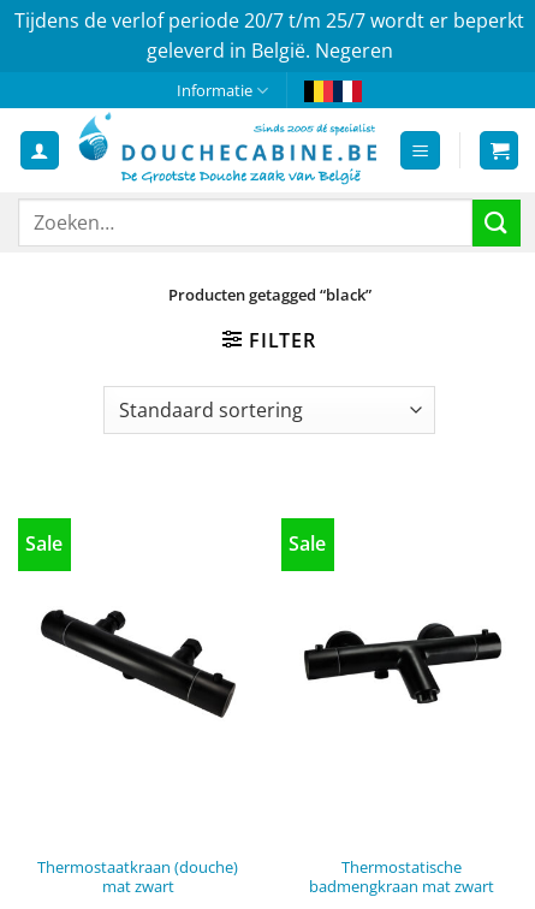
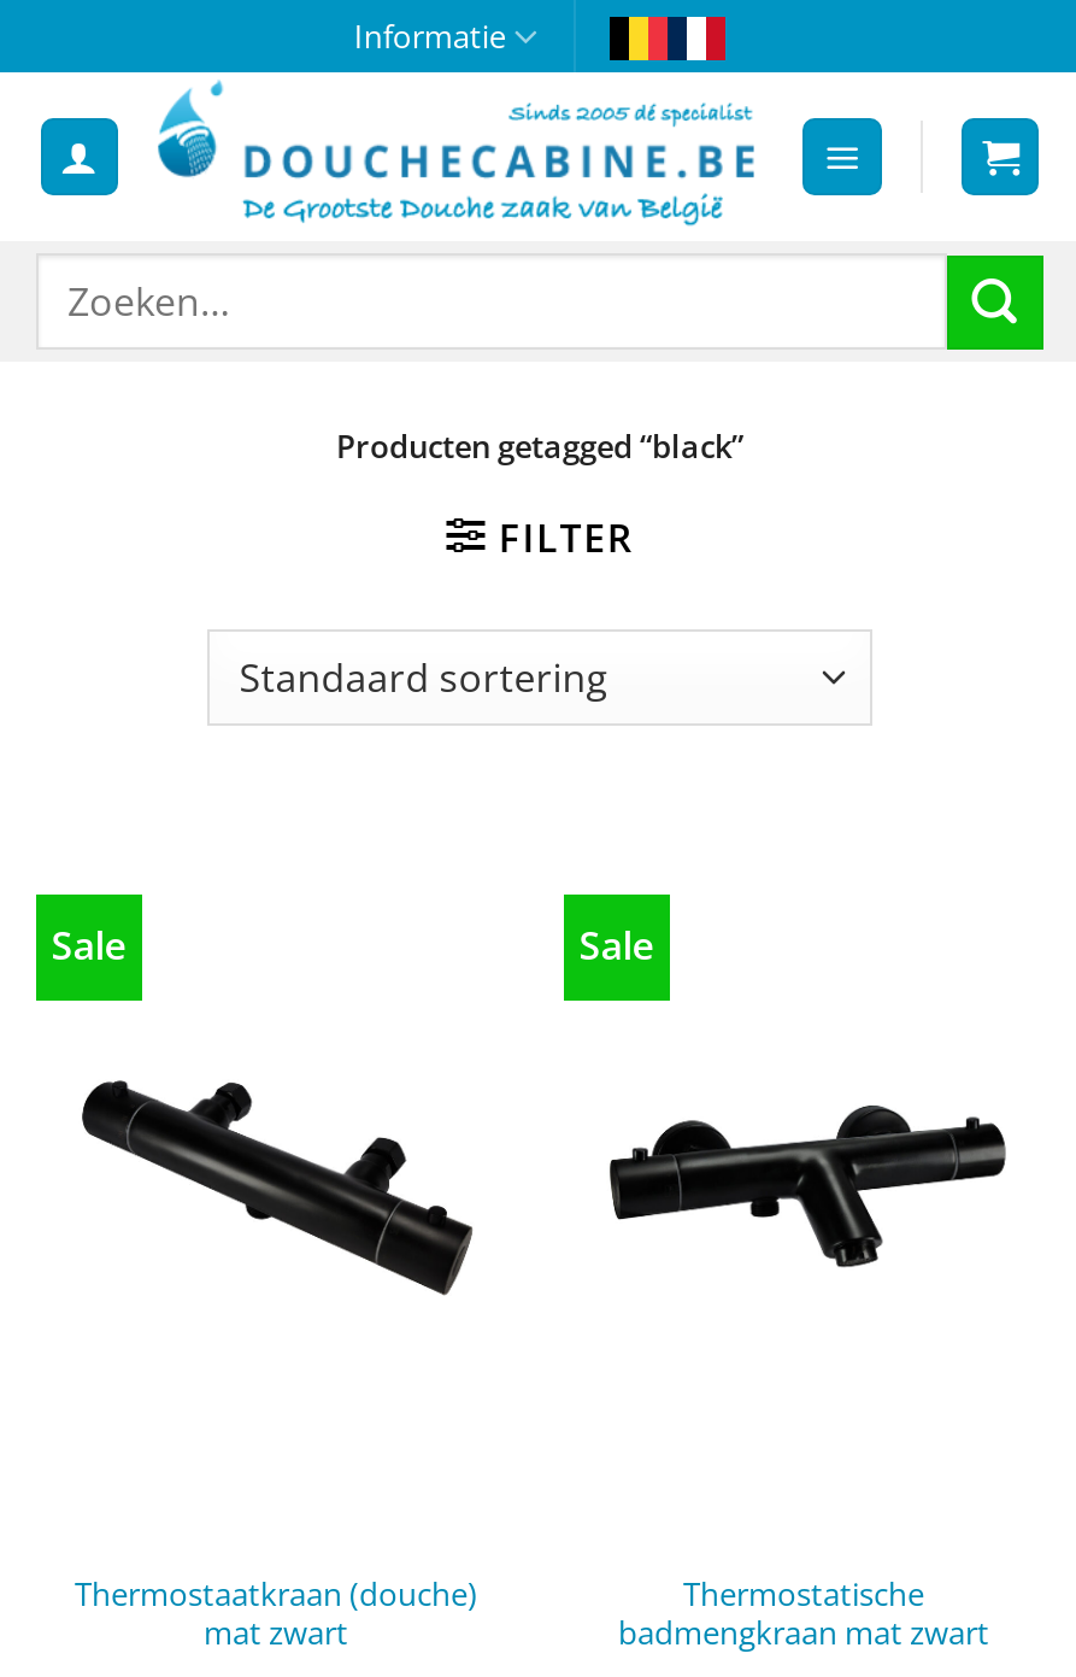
- Tijdens de verlof periode 20/7 t/m 25/7 wordt er beperkt
- geleverd in België. Negeren
